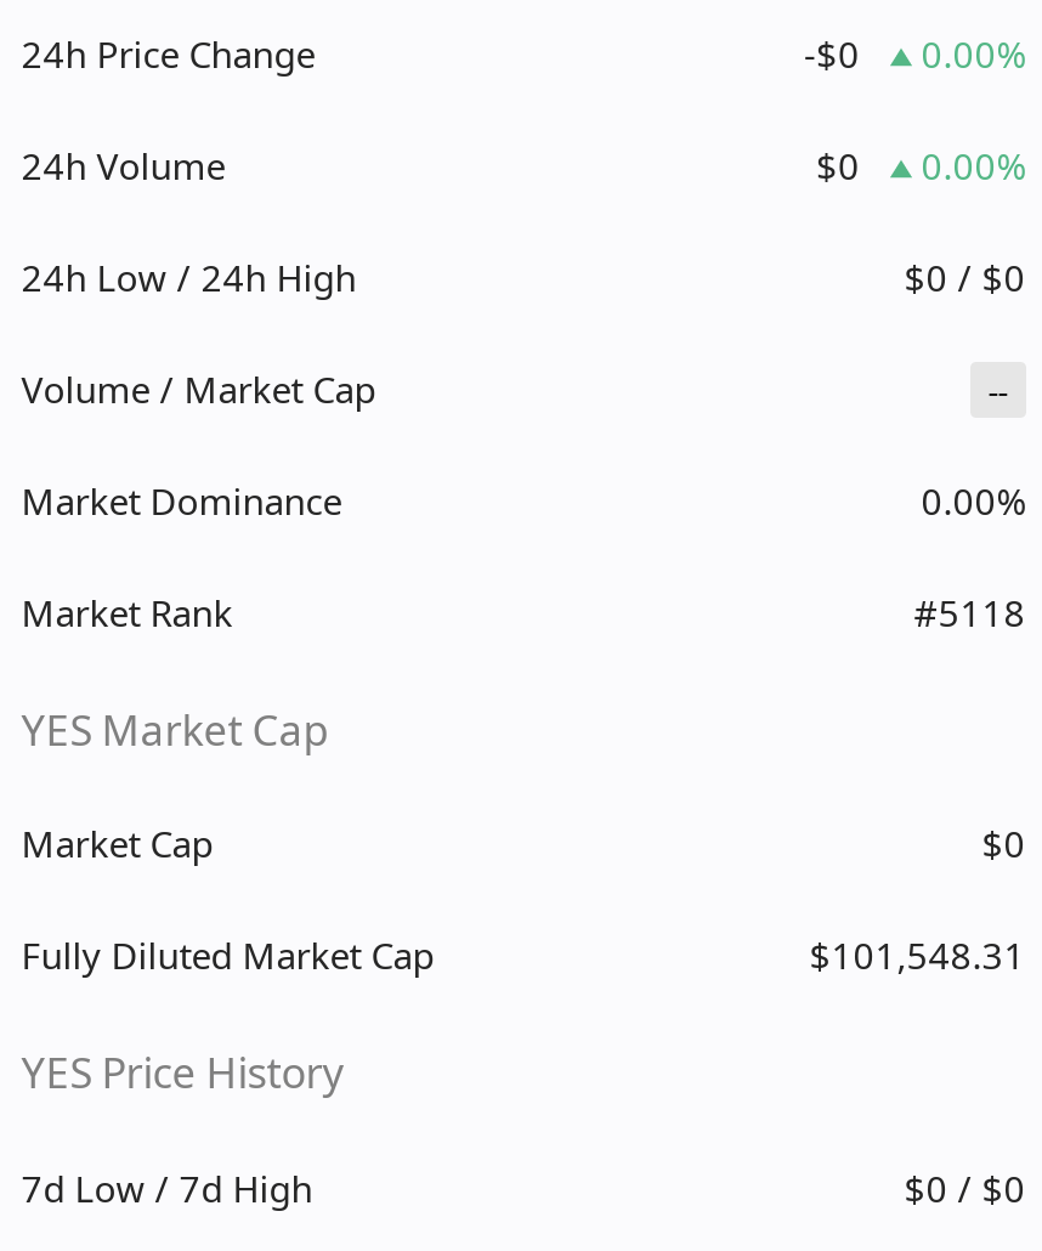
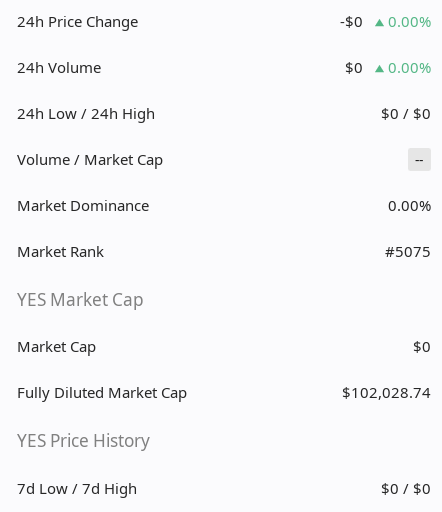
- #5118
+ #5075

- $101,548.31
+ $102,028.74
